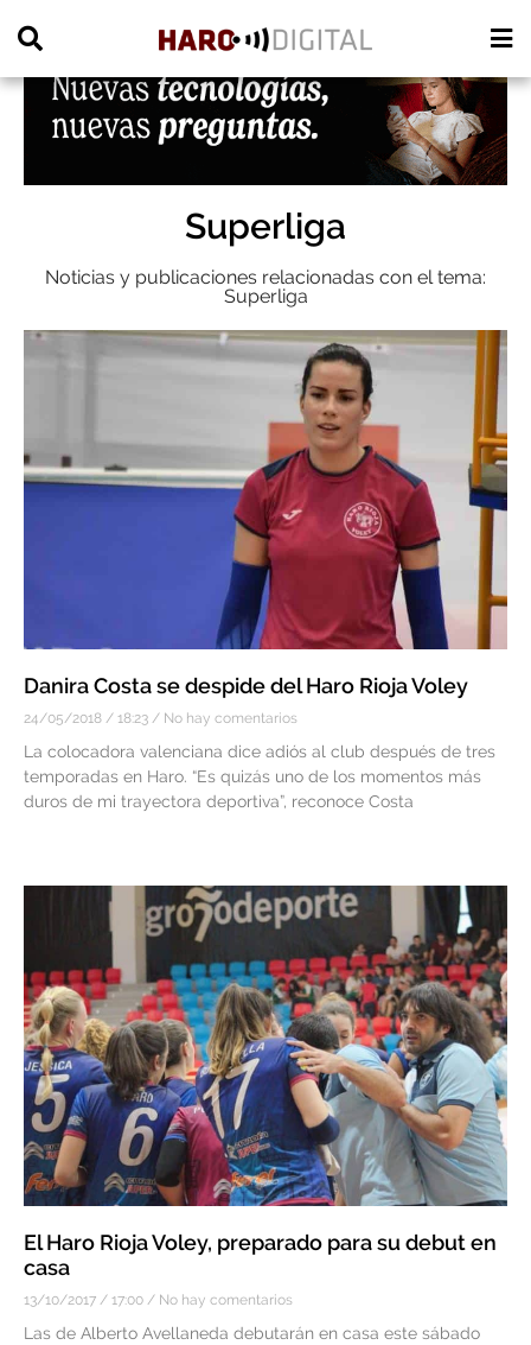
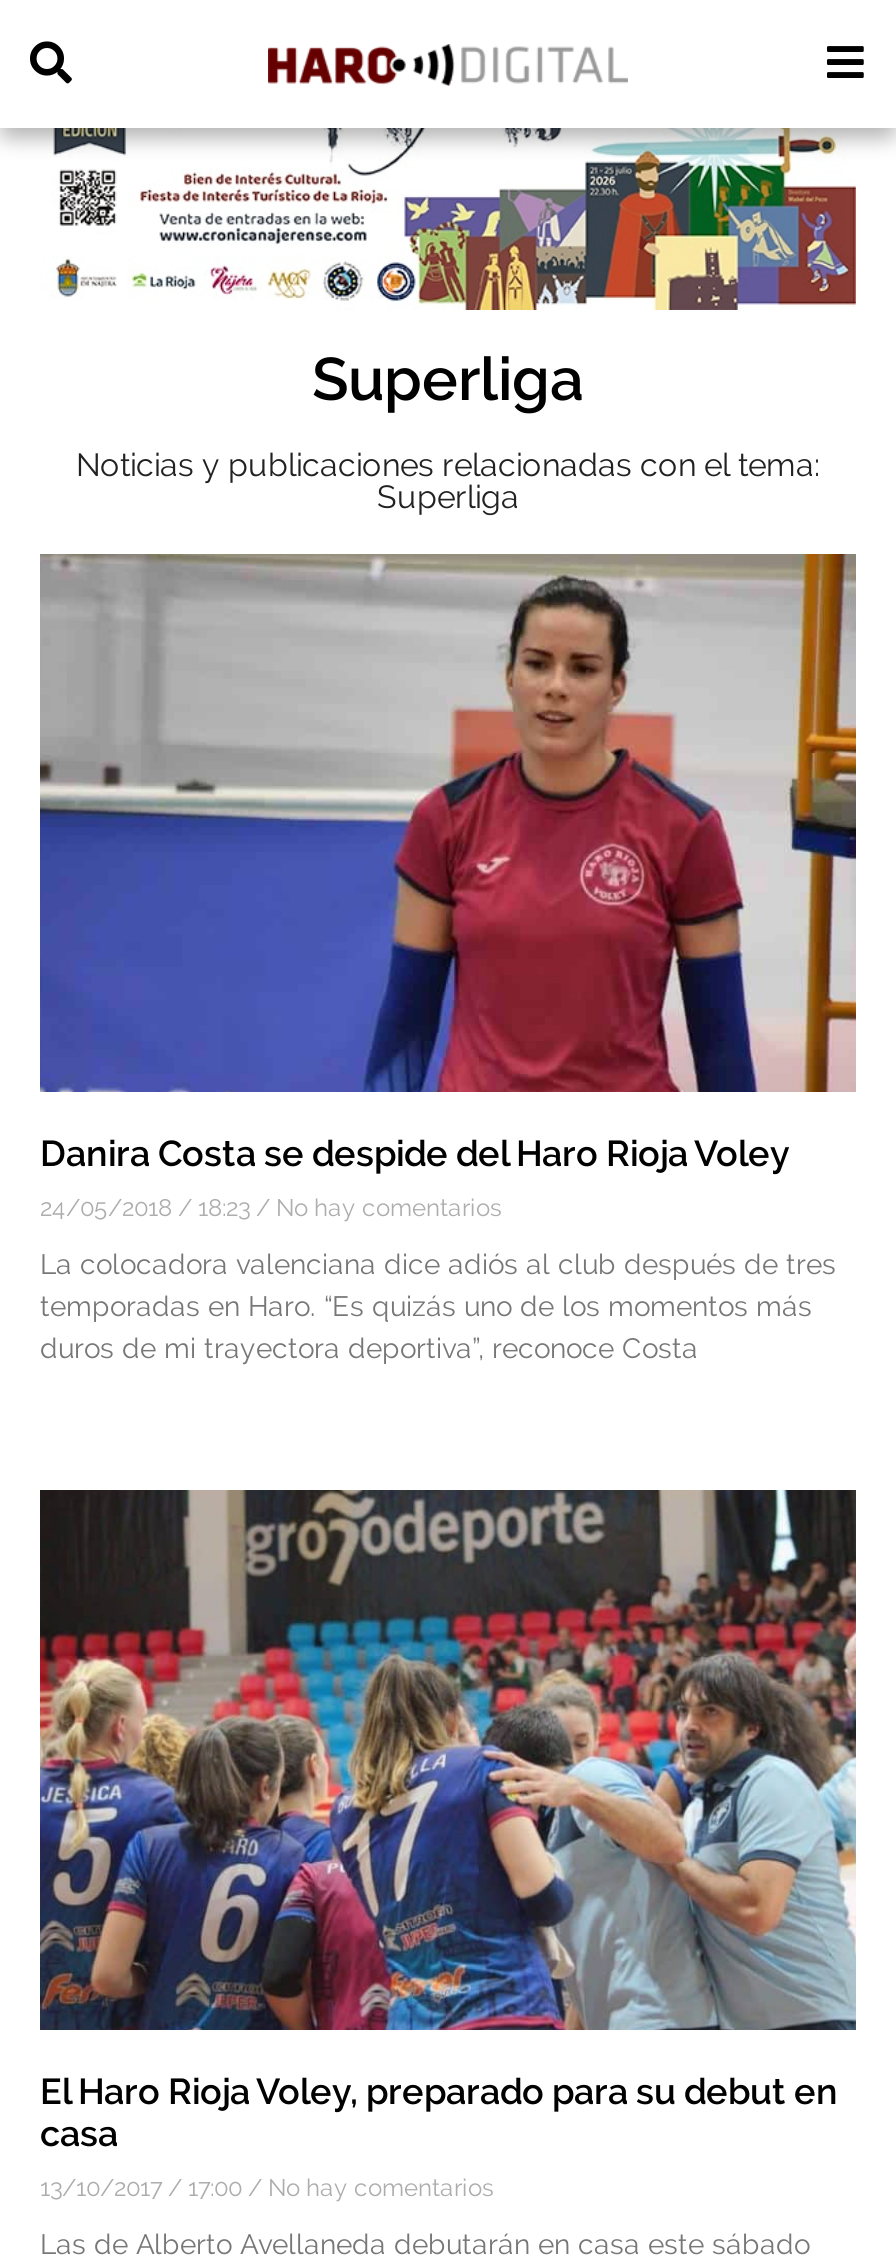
- [image]
+ [image]
